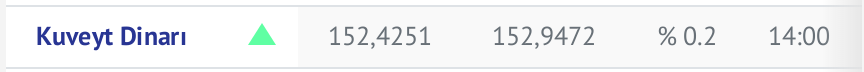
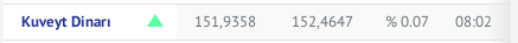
- 152,4251
+ 151,9358

- 152,9472
+ 152,4647

- % 0.2
+ % 0.07

- 14:00
+ 08:02
